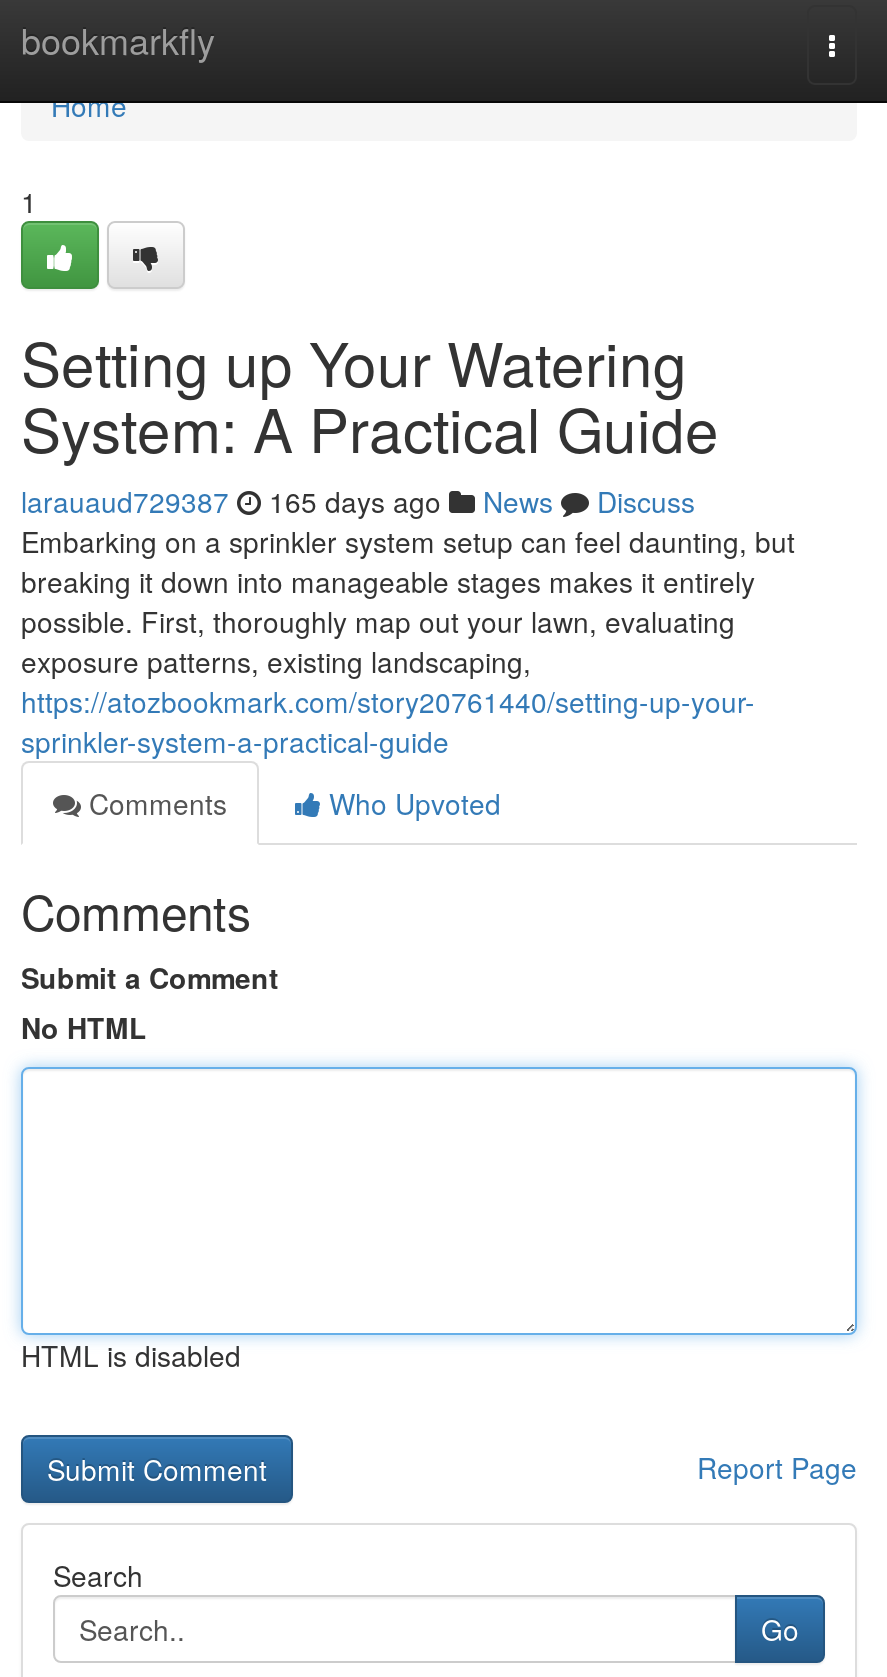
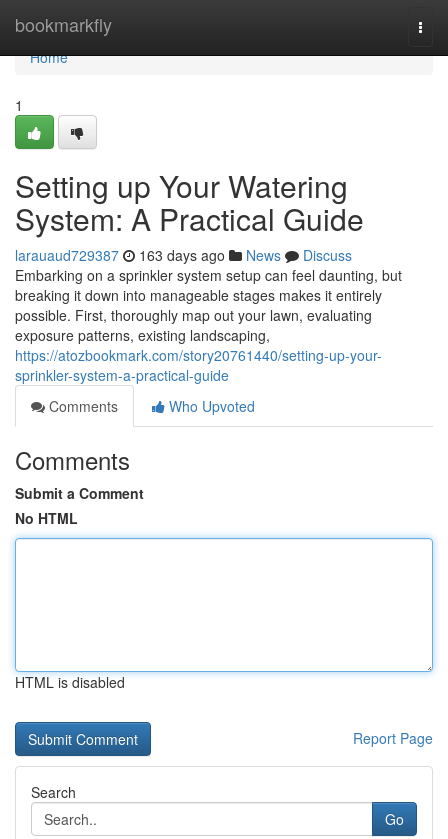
- larauaud729387 165 days ago News Discuss
+ larauaud729387 163 days ago News Discuss
